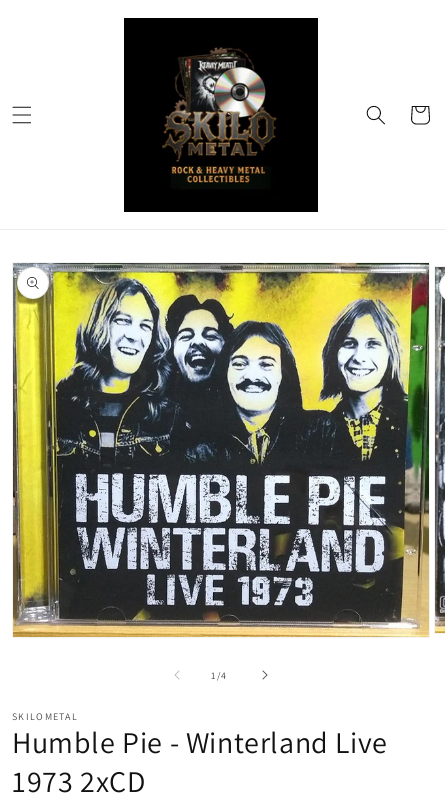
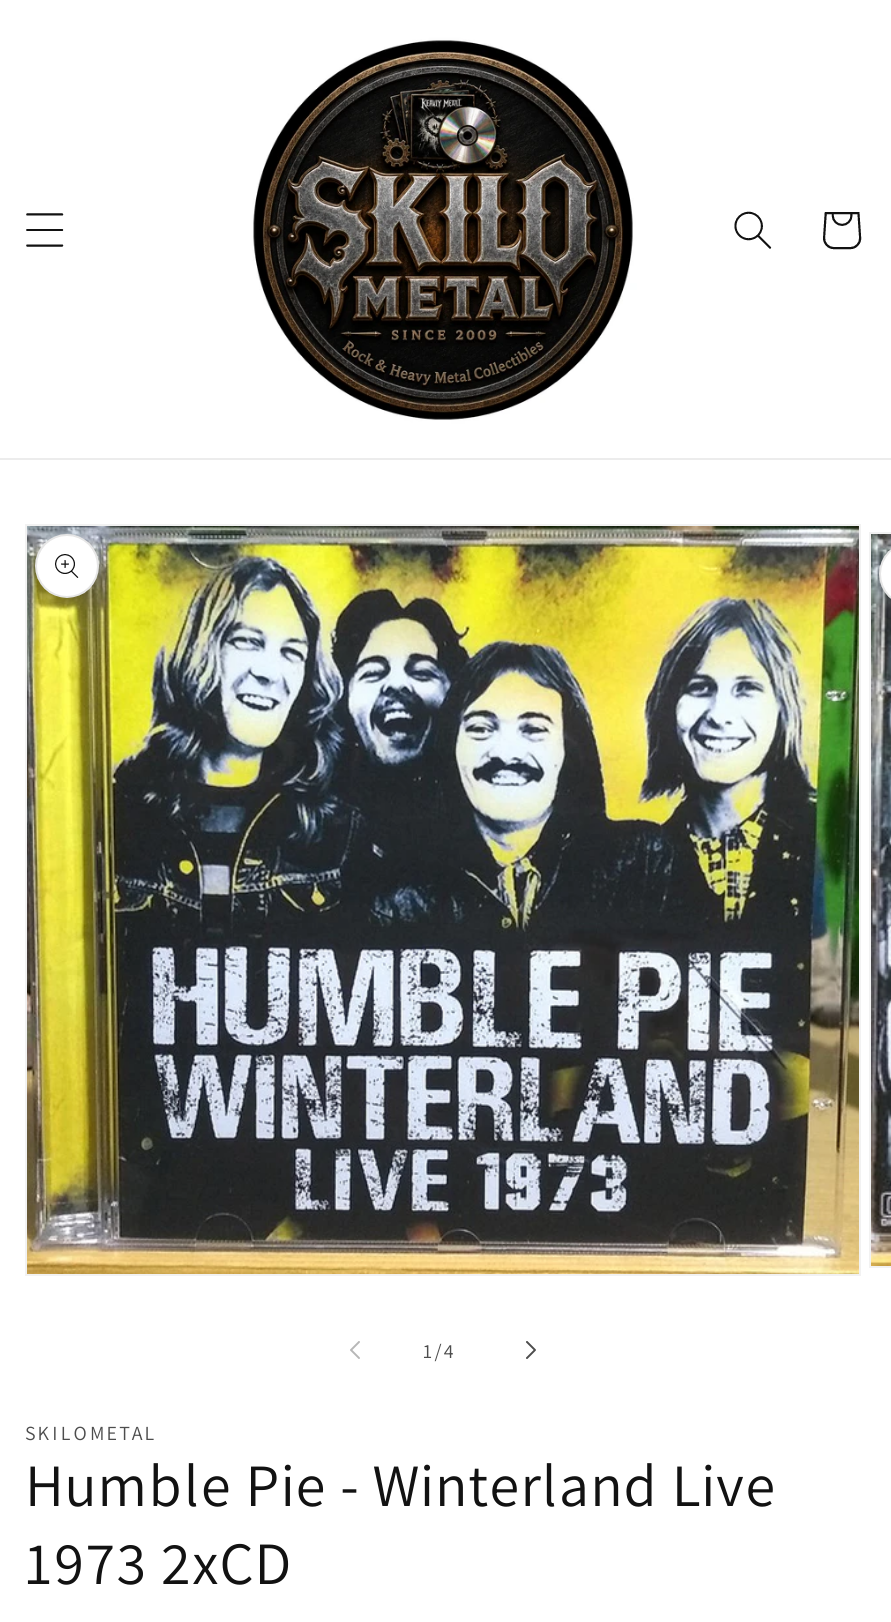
- [image]
+ [image]
